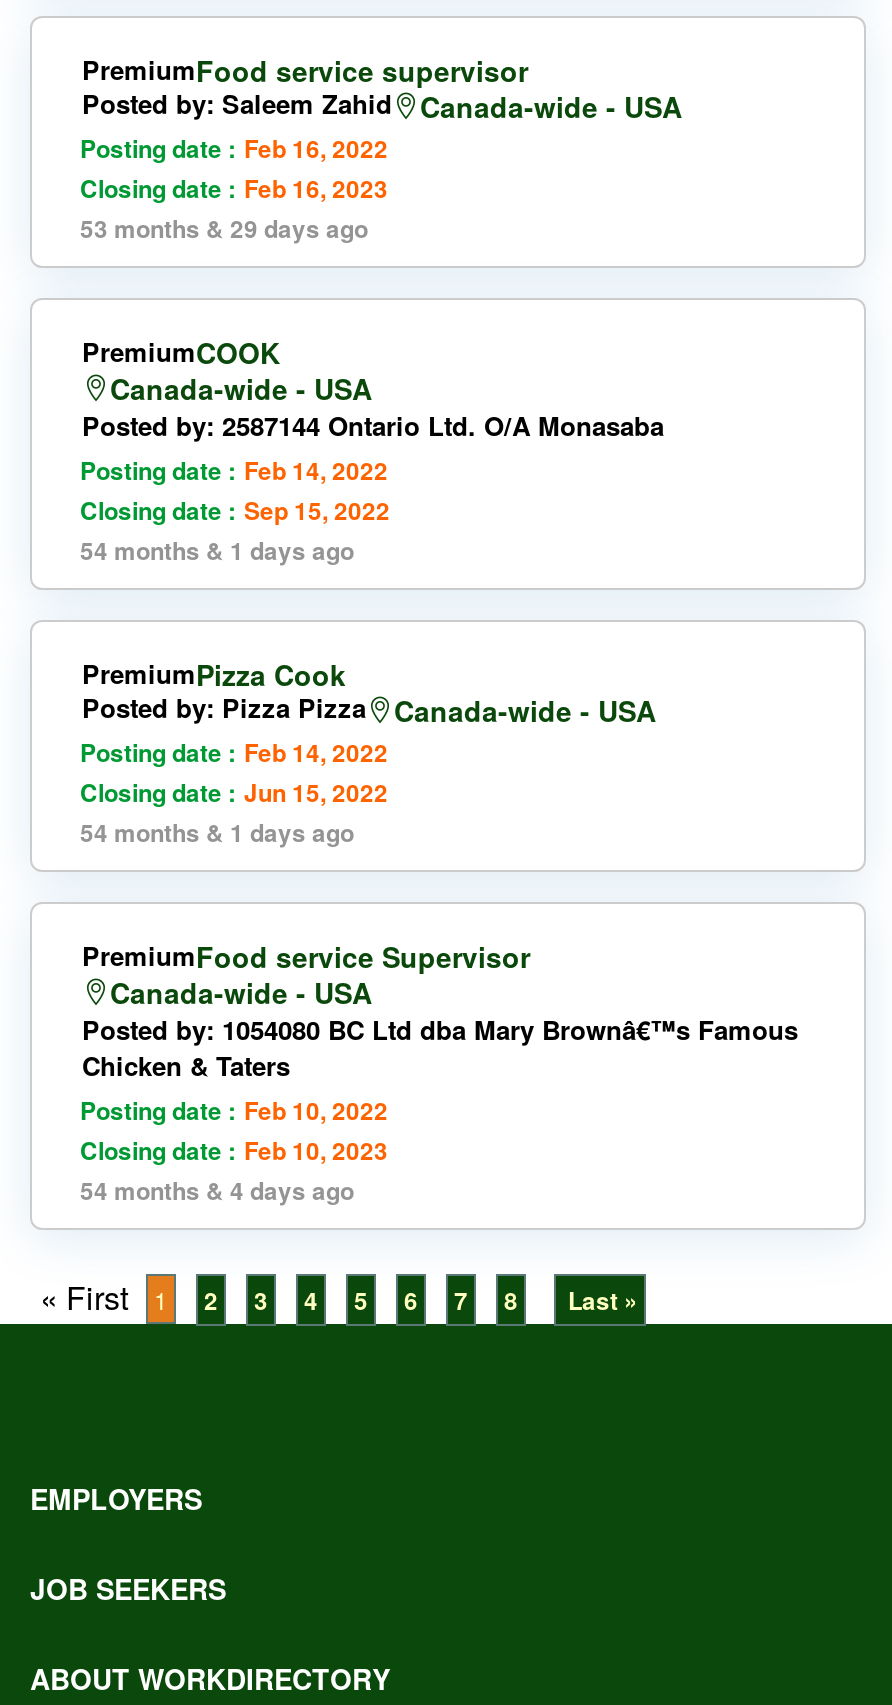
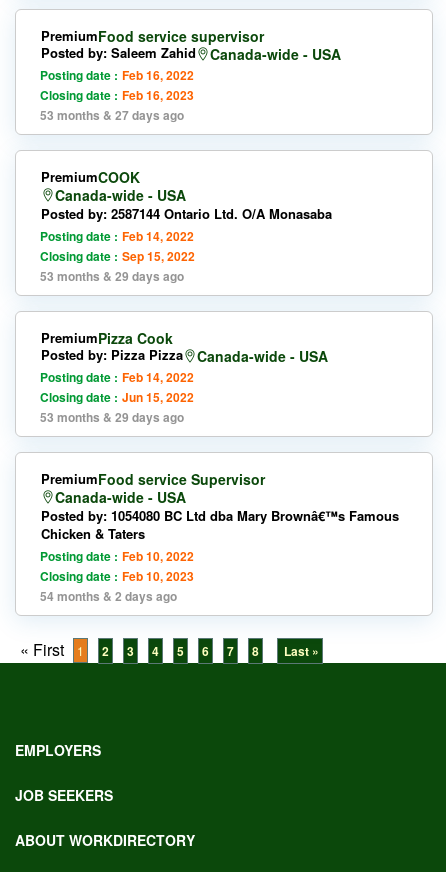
- 53 months & 29 days ago
+ 53 months & 27 days ago

- 54 months & 1 days ago
+ 53 months & 29 days ago

- 54 months & 1 days ago
+ 53 months & 29 days ago

- 54 months & 4 days ago
+ 54 months & 2 days ago
